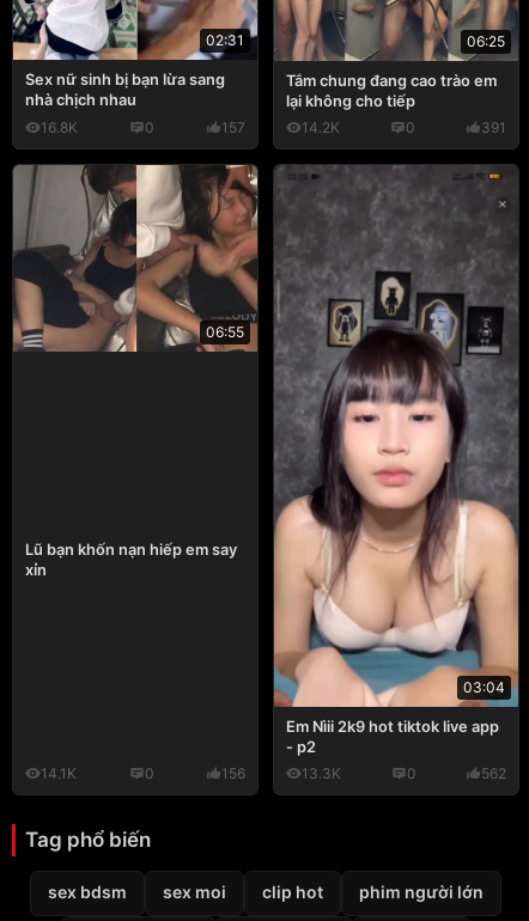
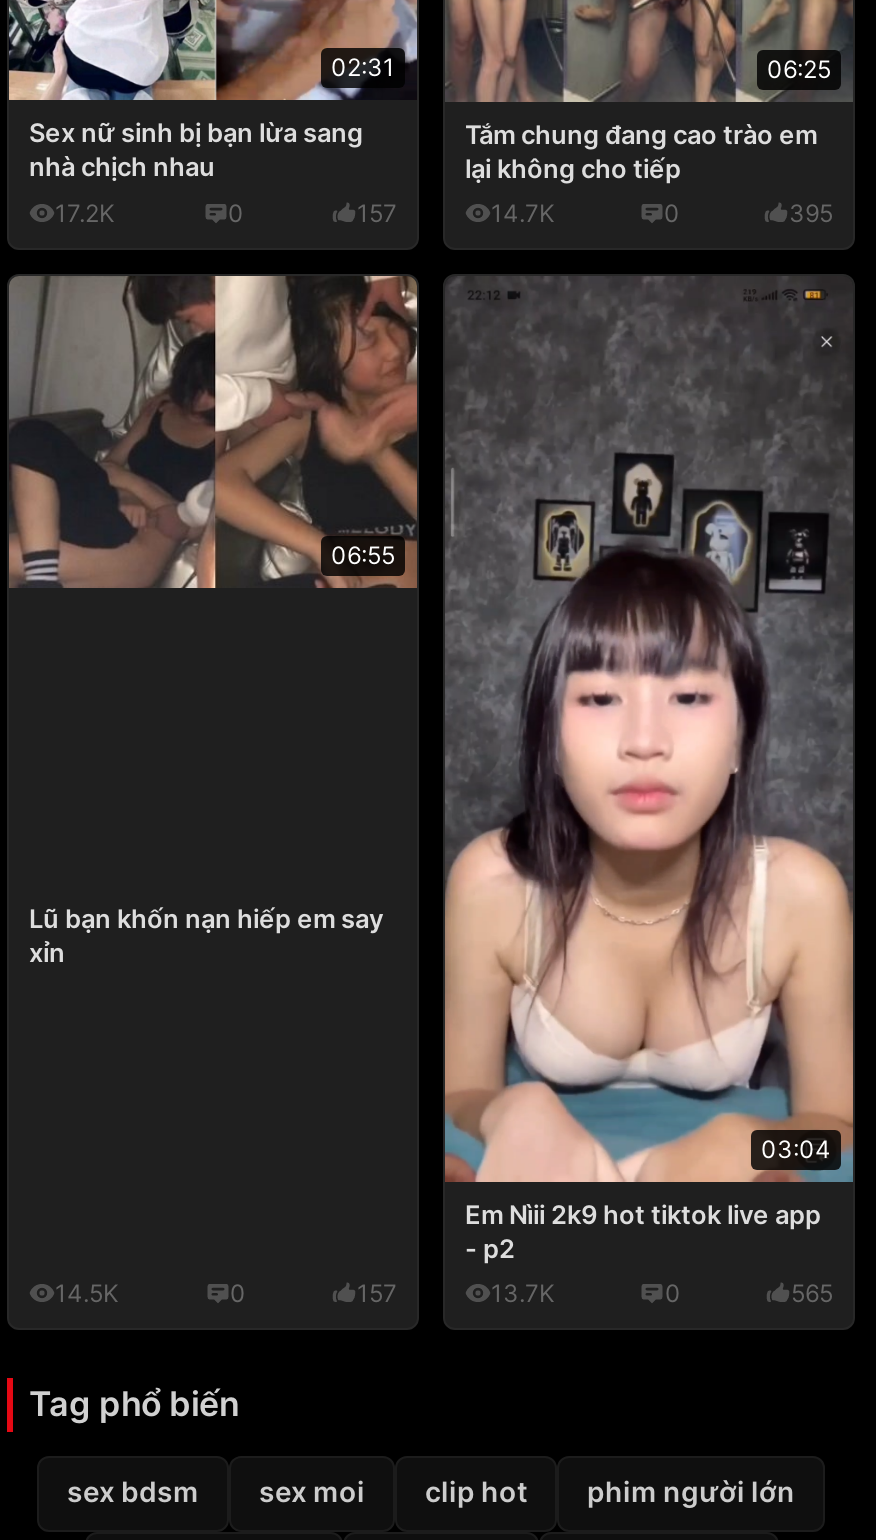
- 16.8K
+ 17.2K

- 14.2K
+ 14.7K

- 391
+ 395

- 14.1K
+ 14.5K

- 156
+ 157

- 13.3K
+ 13.7K

- 562
+ 565
